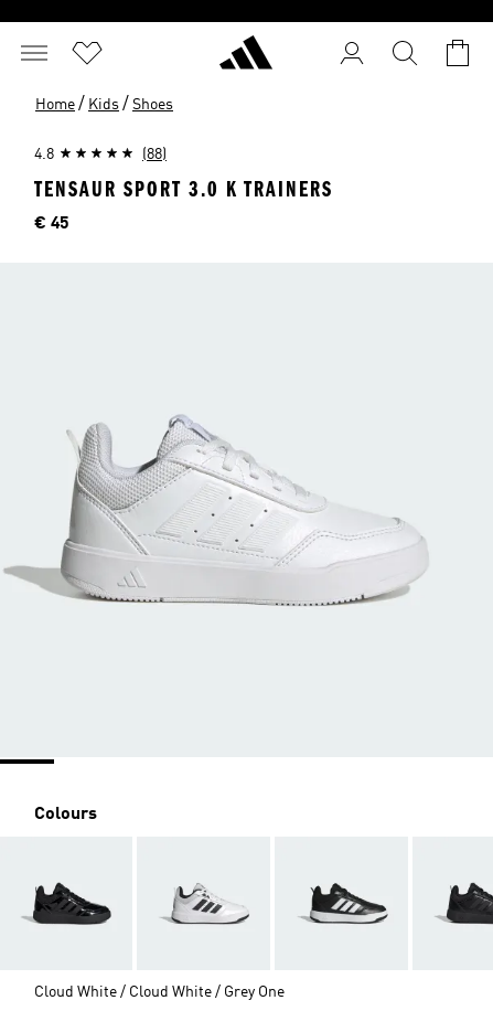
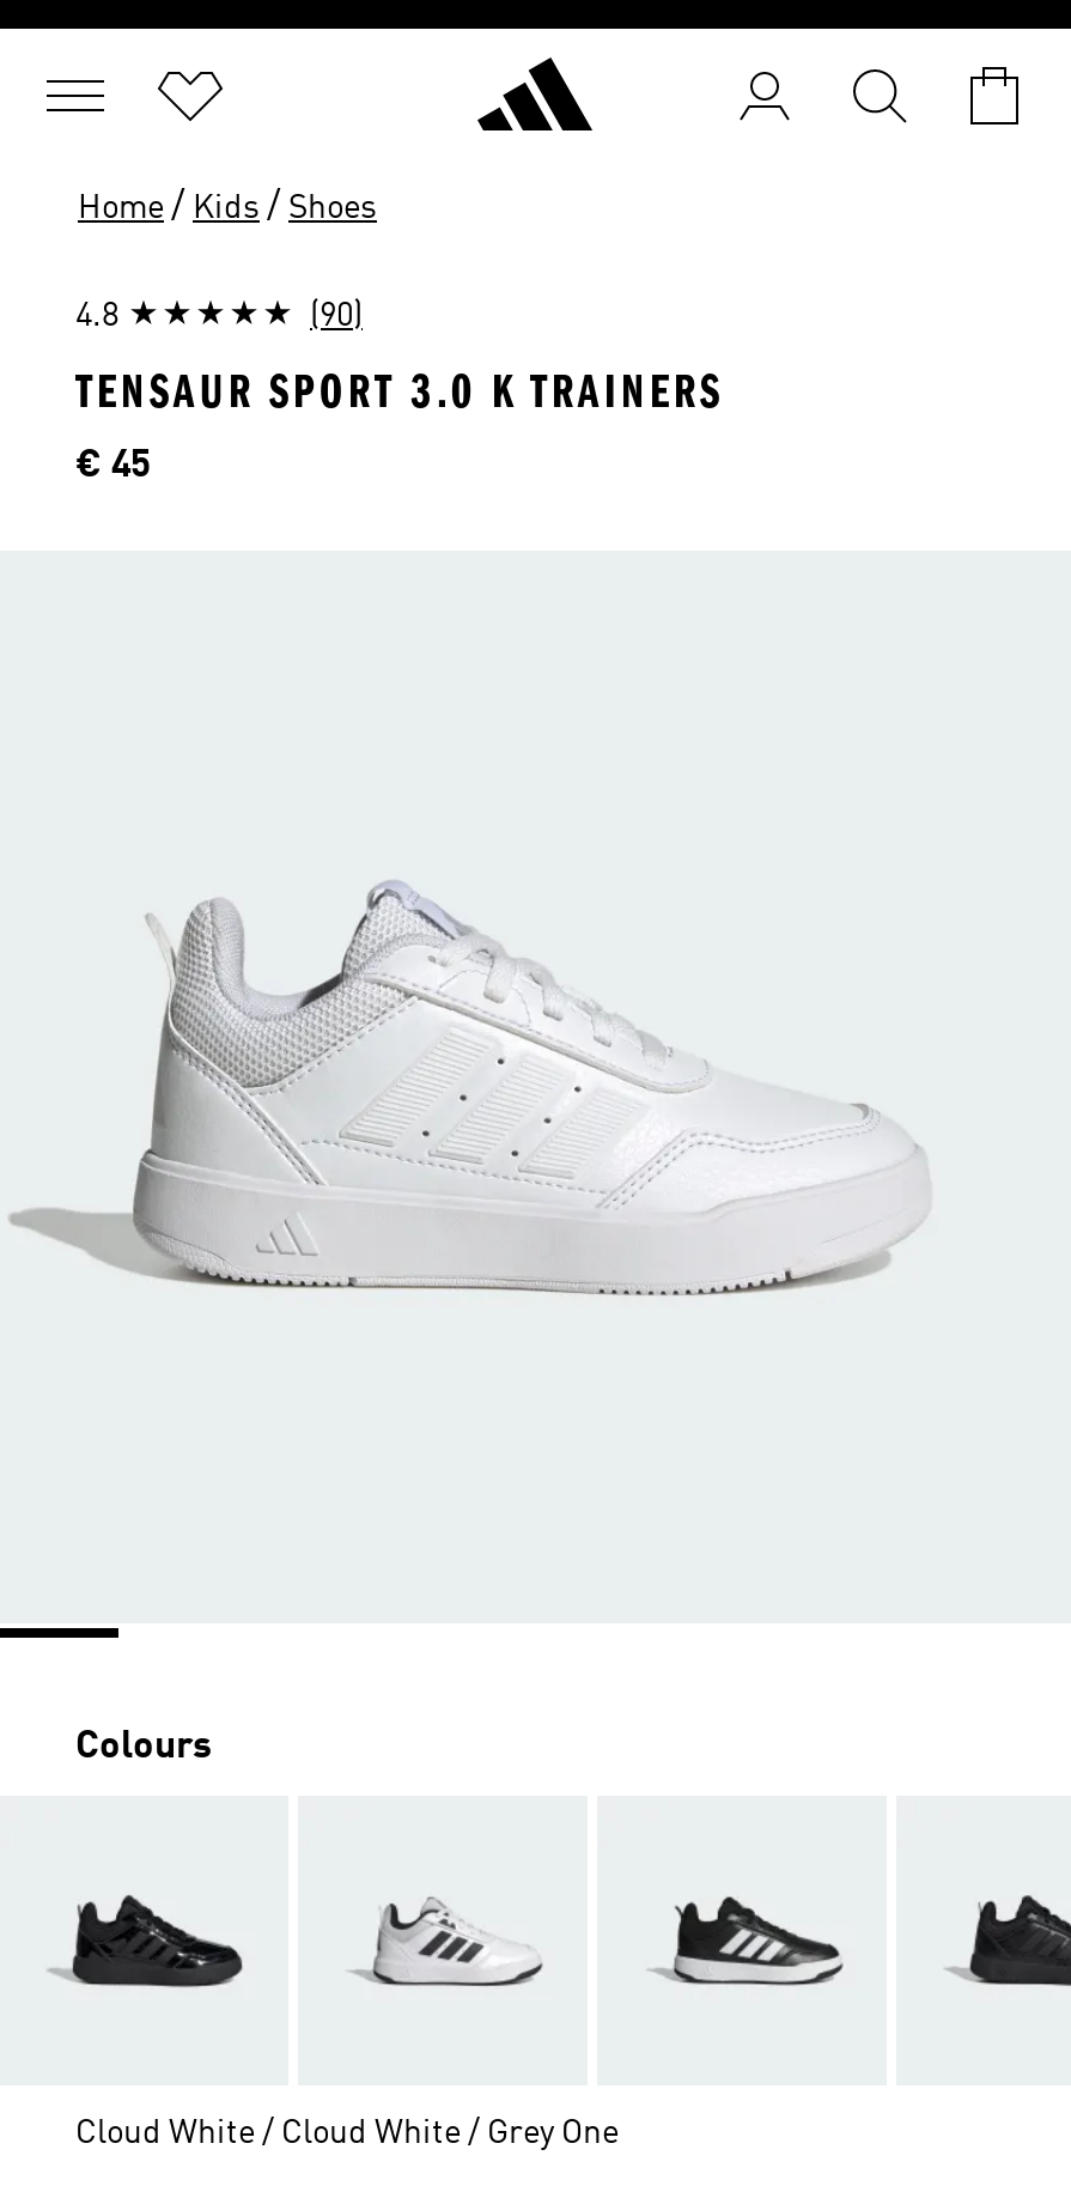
- (88)
+ (90)
